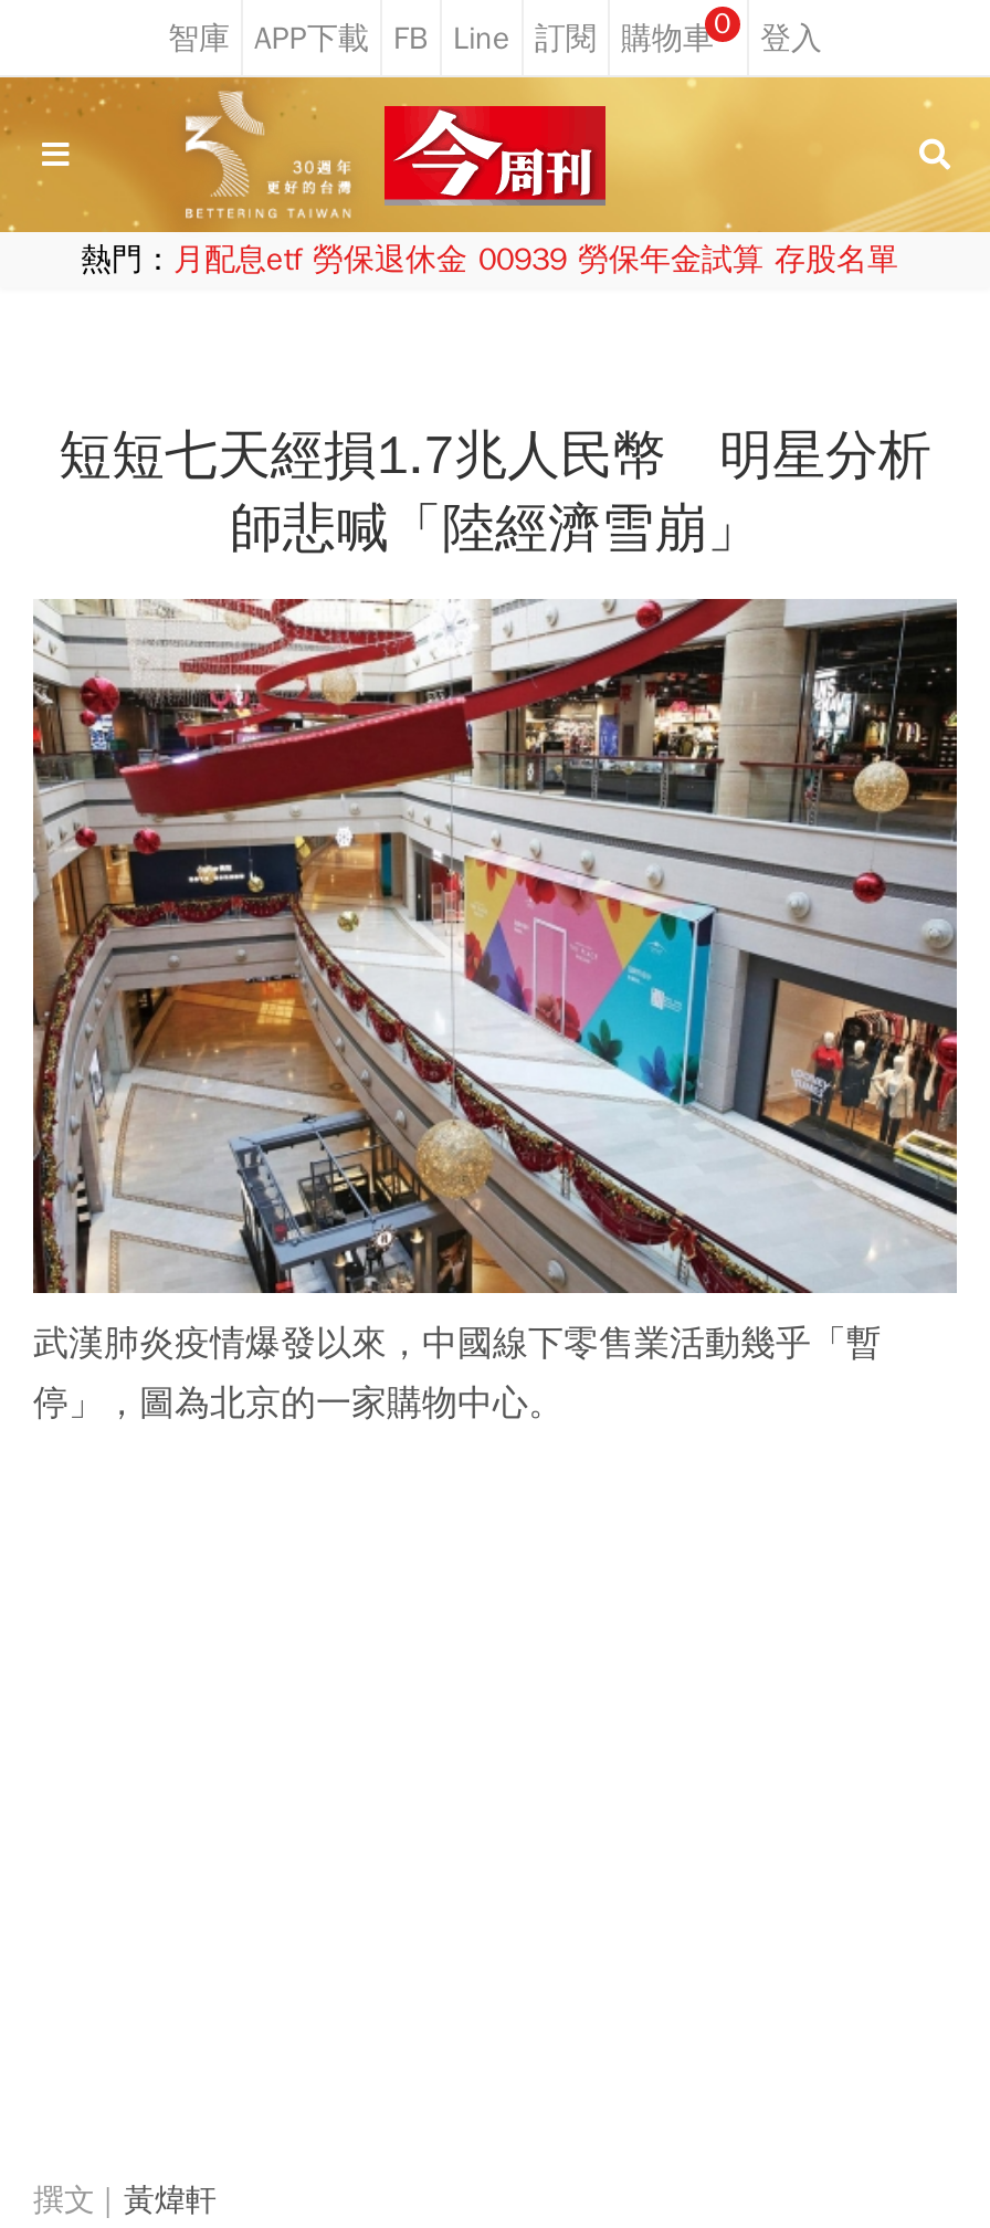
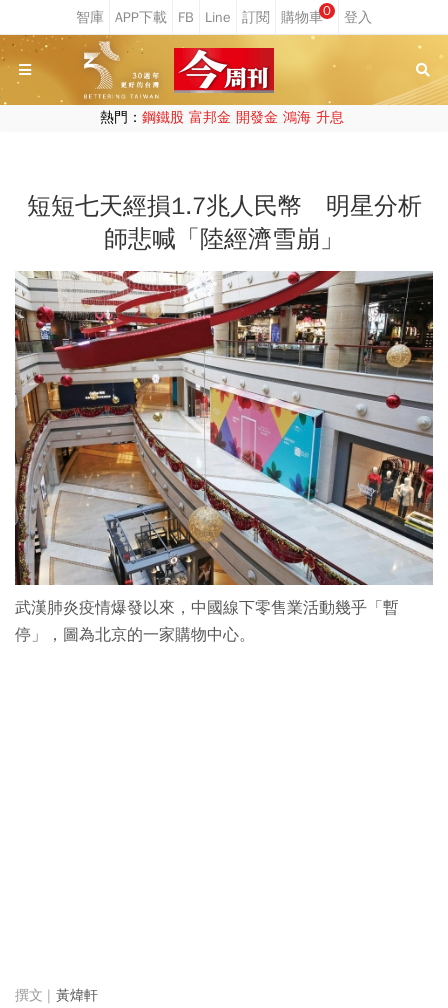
- 熱門：月配息etf 勞保退休金 00939 勞保年金試算 存股名單
+ 熱門：鋼鐵股 富邦金 開發金 鴻海 升息
